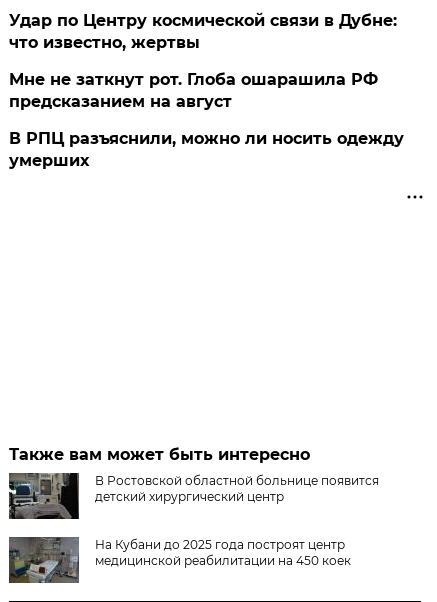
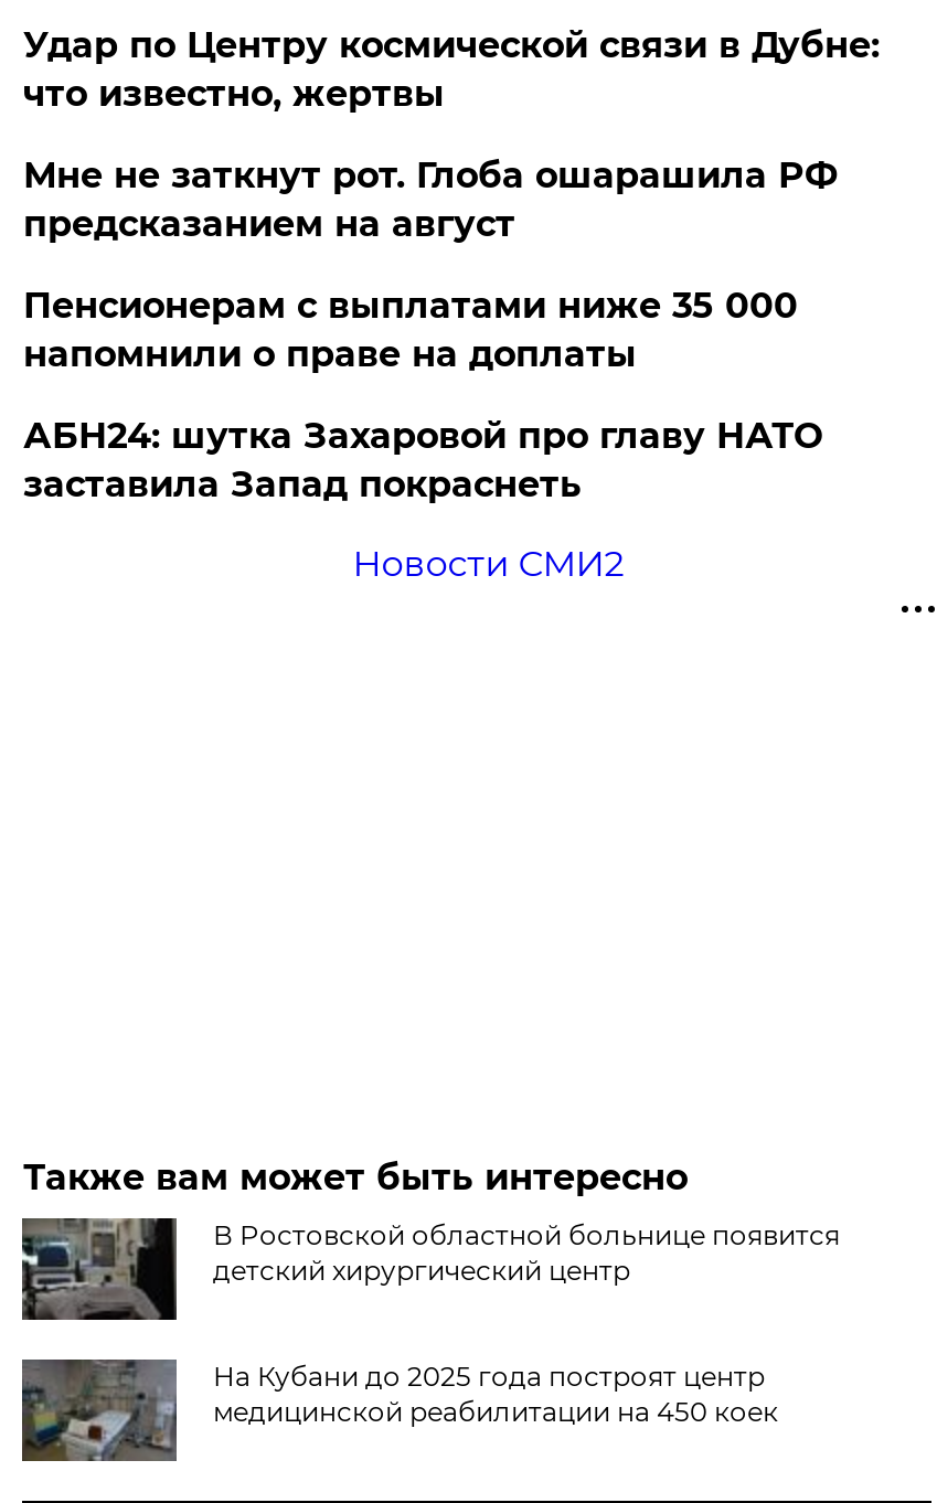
- В РПЦ разъяснили, можно ли носить одежду
- умерших
+ Пенсионерам с выплатами ниже 35 000
+ напомнили о праве на доплаты
+ АБН24: шутка Захаровой про главу НАТО
+ заставила Запад покраснеть
+ Новости СМИ2
